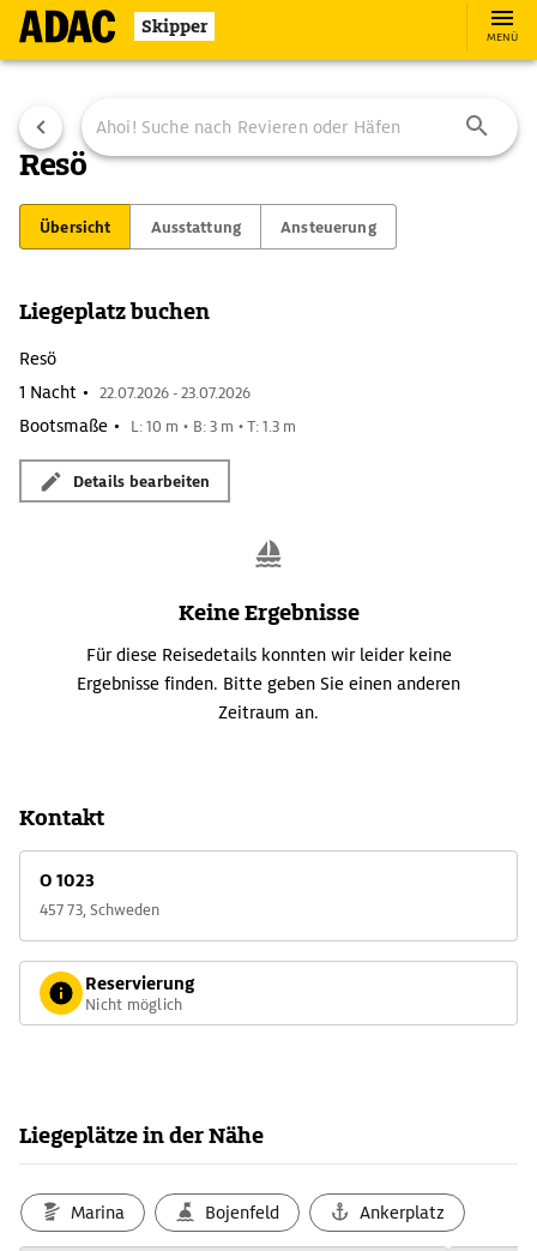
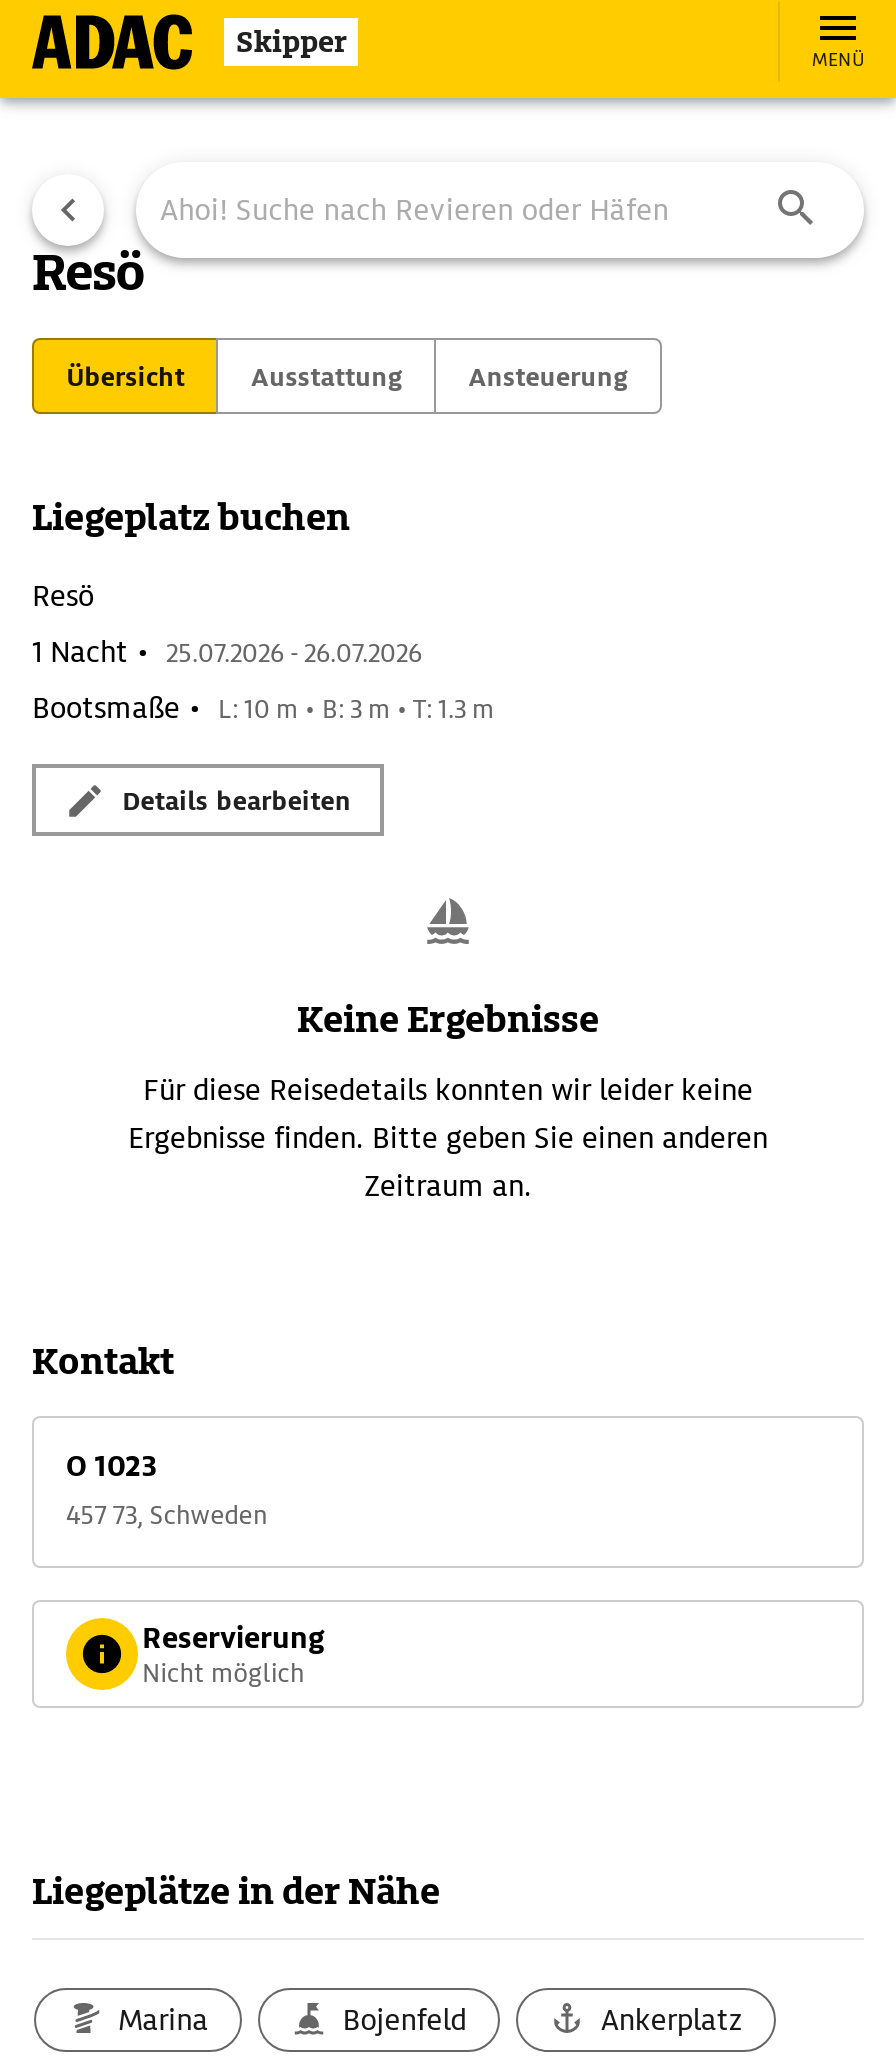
- 1 Nacht • 22.07.2026 - 23.07.2026
+ 1 Nacht • 25.07.2026 - 26.07.2026
